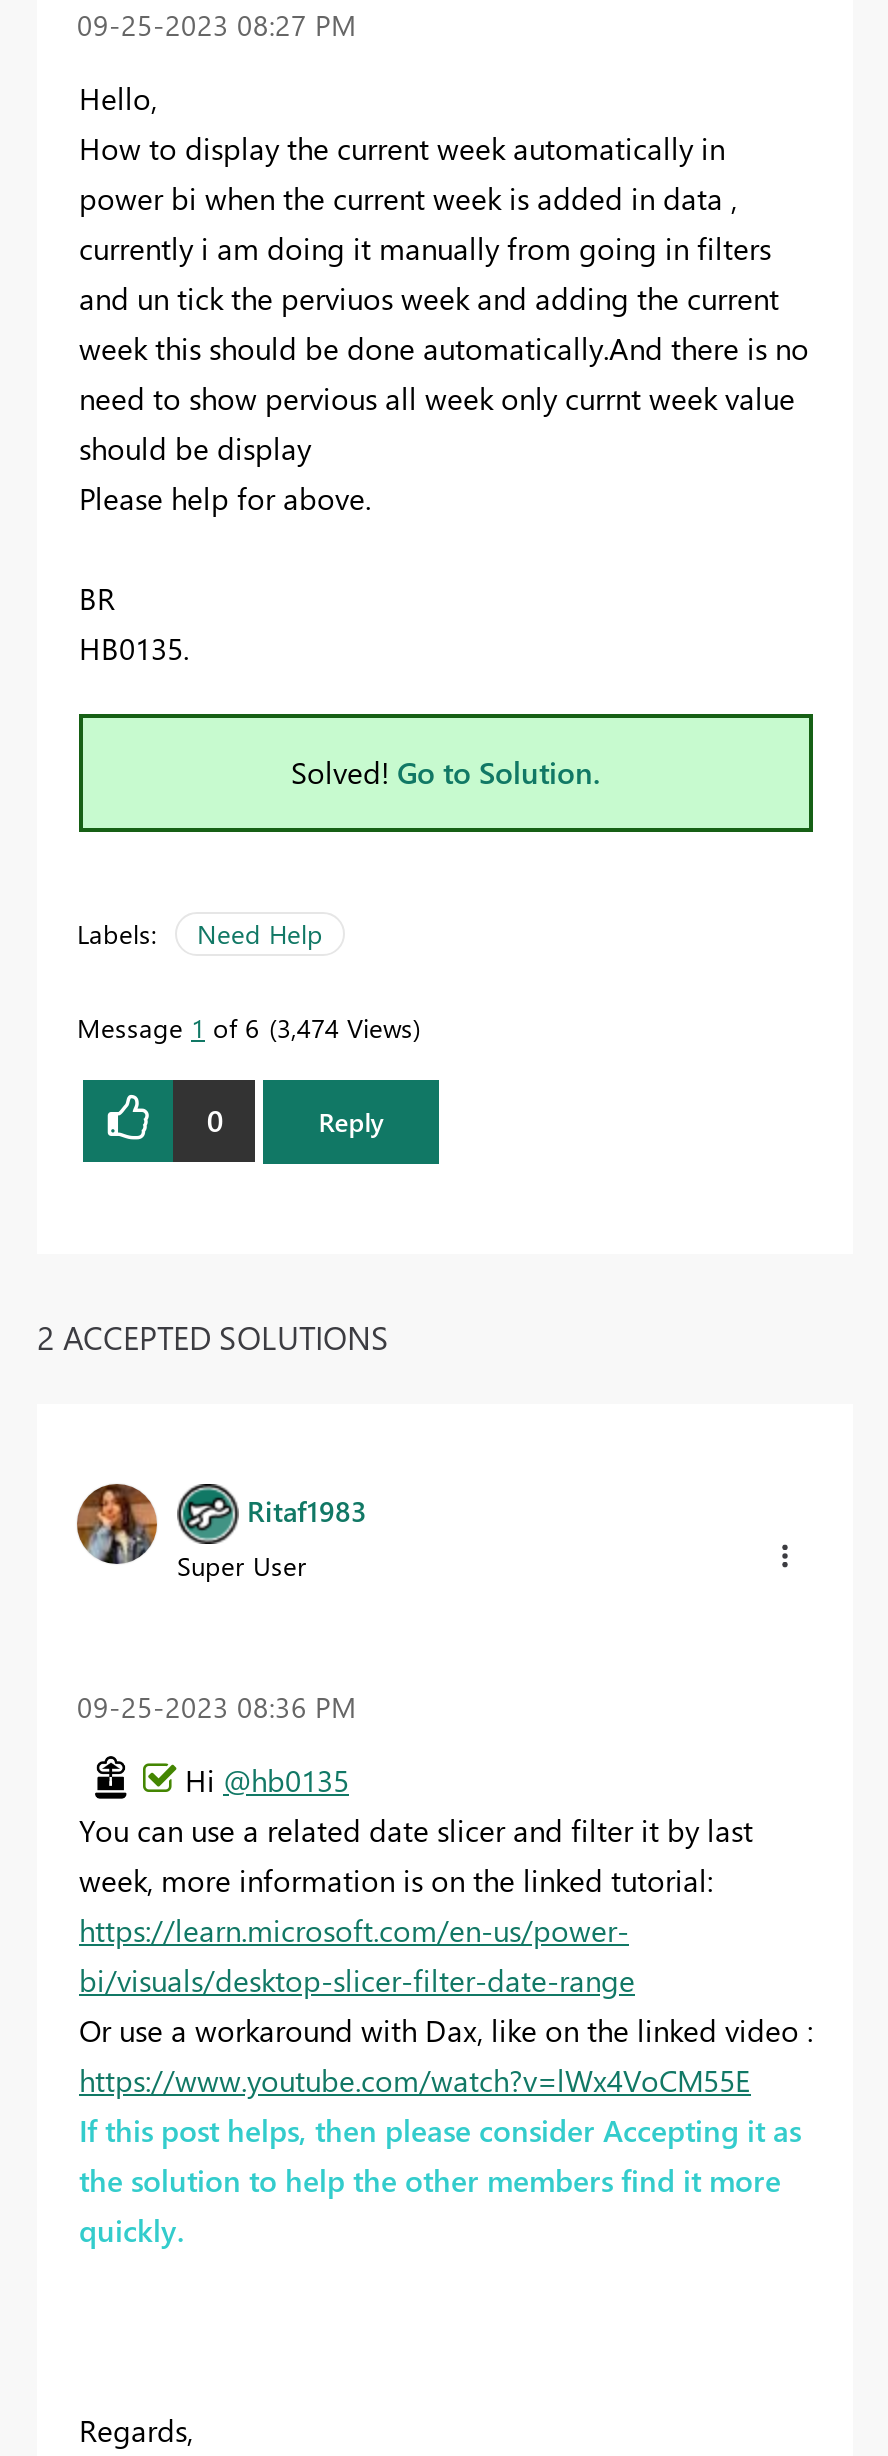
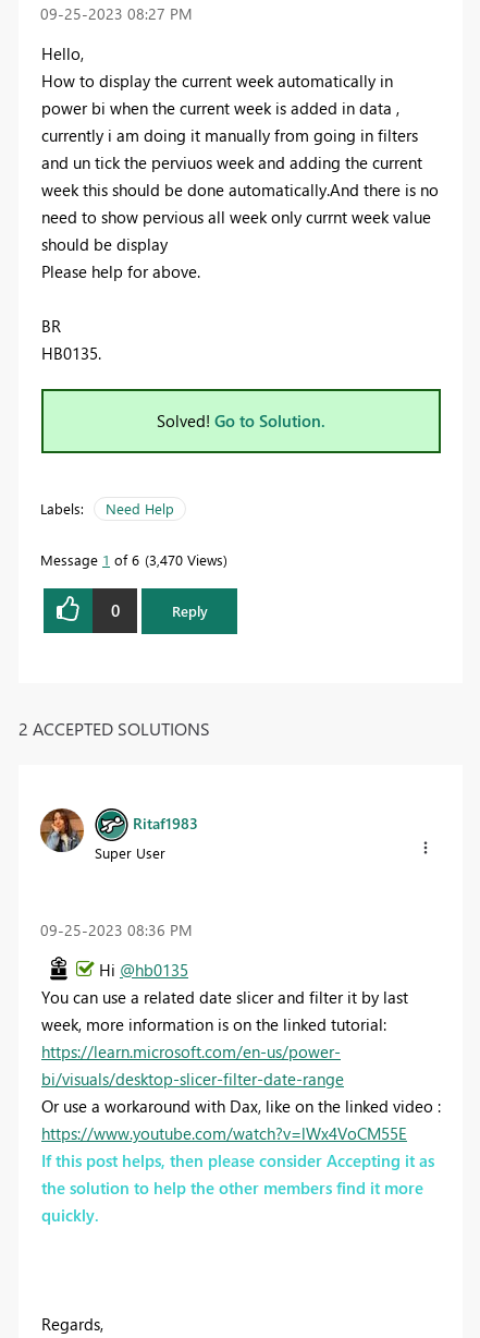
- Message 1 of 6 3,474 Views
+ Message 1 of 6 3,470 Views
